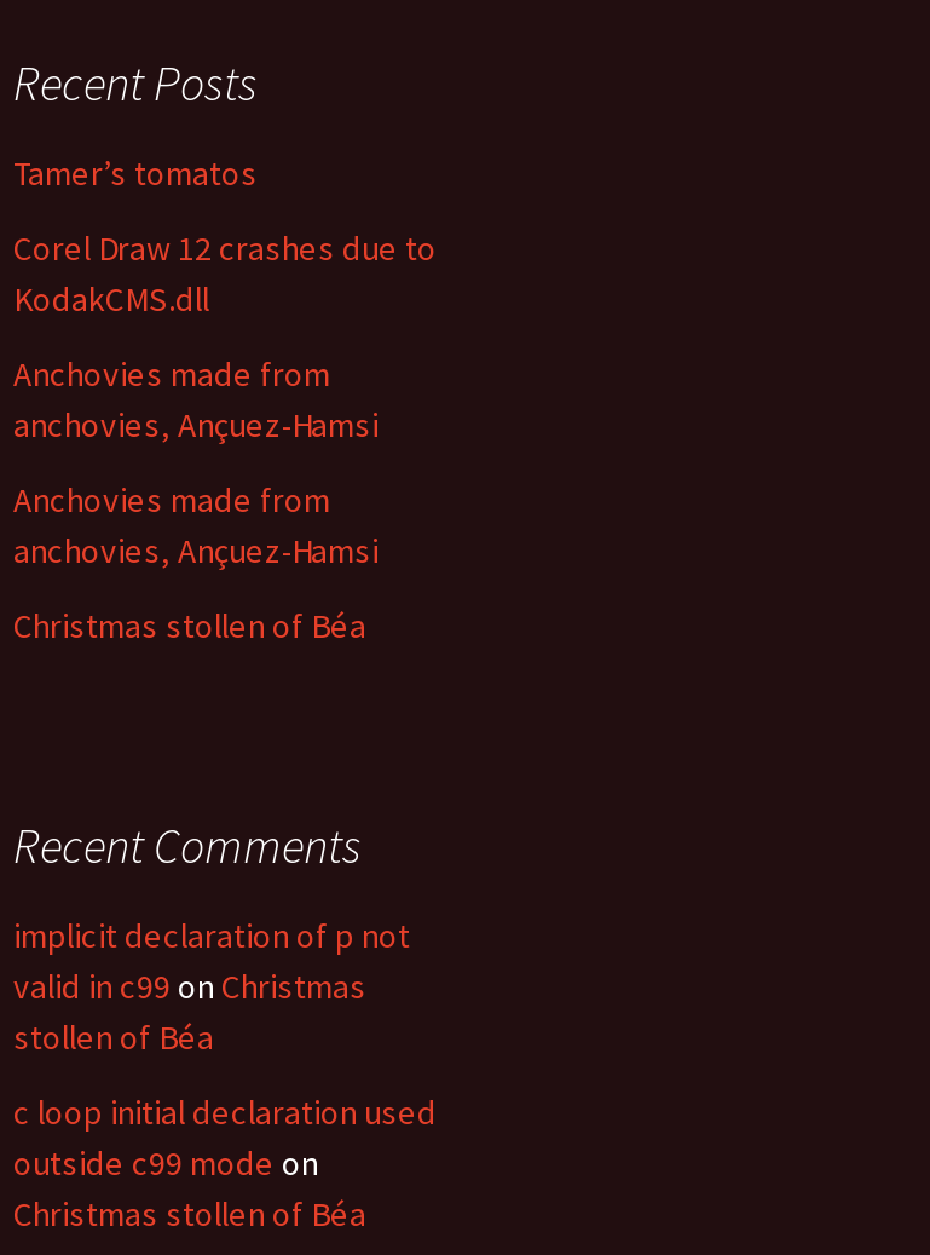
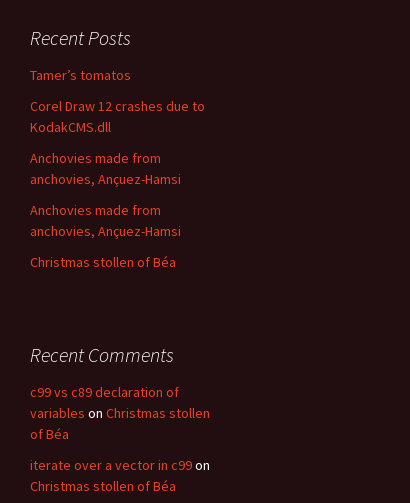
- implicit declaration of p not
- valid in c99 on Christmas
- stollen of Béa
+ c99 vs c89 declaration of
+ variables on Christmas stollen
+ of Béa

- c loop initial declaration used
- outside c99 mode on
+ iterate over a vector in c99 on
